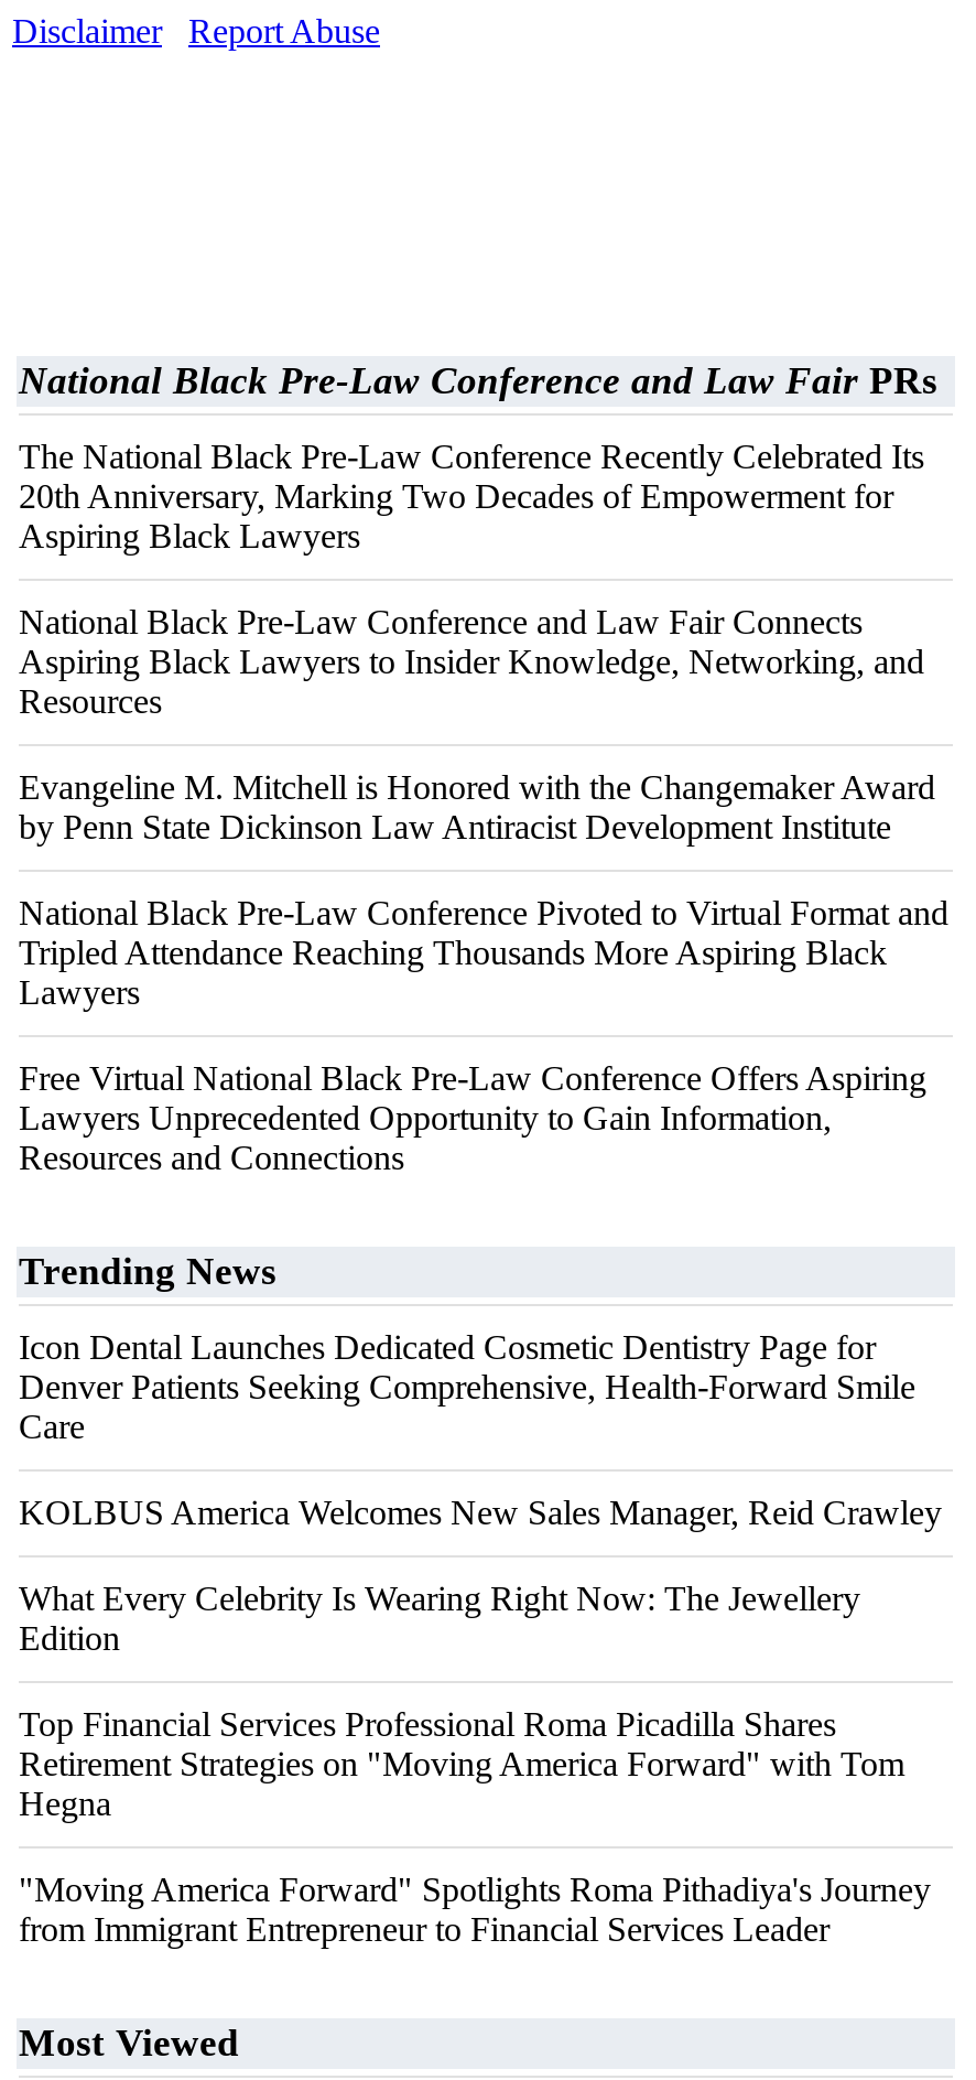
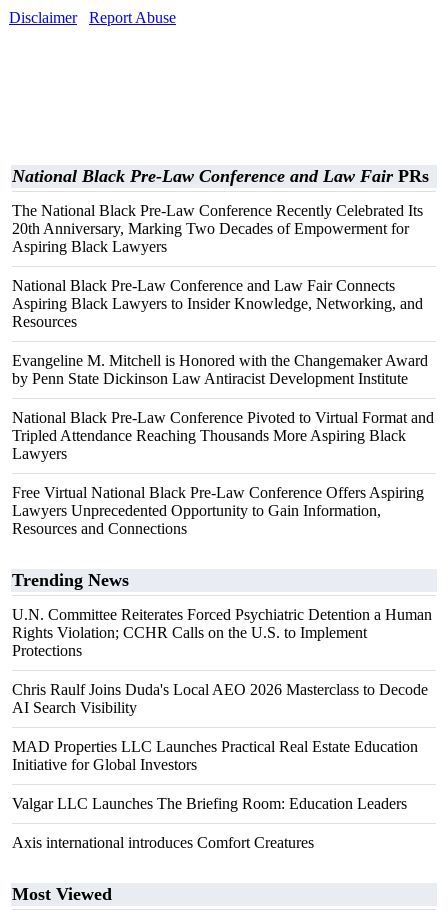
- Icon Dental Launches Dedicated Cosmetic Dentistry Page for
- Denver Patients Seeking Comprehensive, Health-Forward Smile
- Care
+ U.N. Committee Reiterates Forced Psychiatric Detention a Human
+ Rights Violation; CCHR Calls on the U.S. to Implement
+ Protections

- KOLBUS America Welcomes New Sales Manager, Reid Crawley
+ Chris Raulf Joins Duda's Local AEO 2026 Masterclass to Decode
+ AI Search Visibility

- What Every Celebrity Is Wearing Right Now: The Jewellery
- Edition
+ MAD Properties LLC Launches Practical Real Estate Education
+ Initiative for Global Investors

- Top Financial Services Professional Roma Picadilla Shares
- Retirement Strategies on "Moving America Forward" with Tom
- Hegna
+ Valgar LLC Launches The Briefing Room: Education Leaders

- "Moving America Forward" Spotlights Roma Pithadiya's Journey
- from Immigrant Entrepreneur to Financial Services Leader
+ Axis international introduces Comfort Creatures
